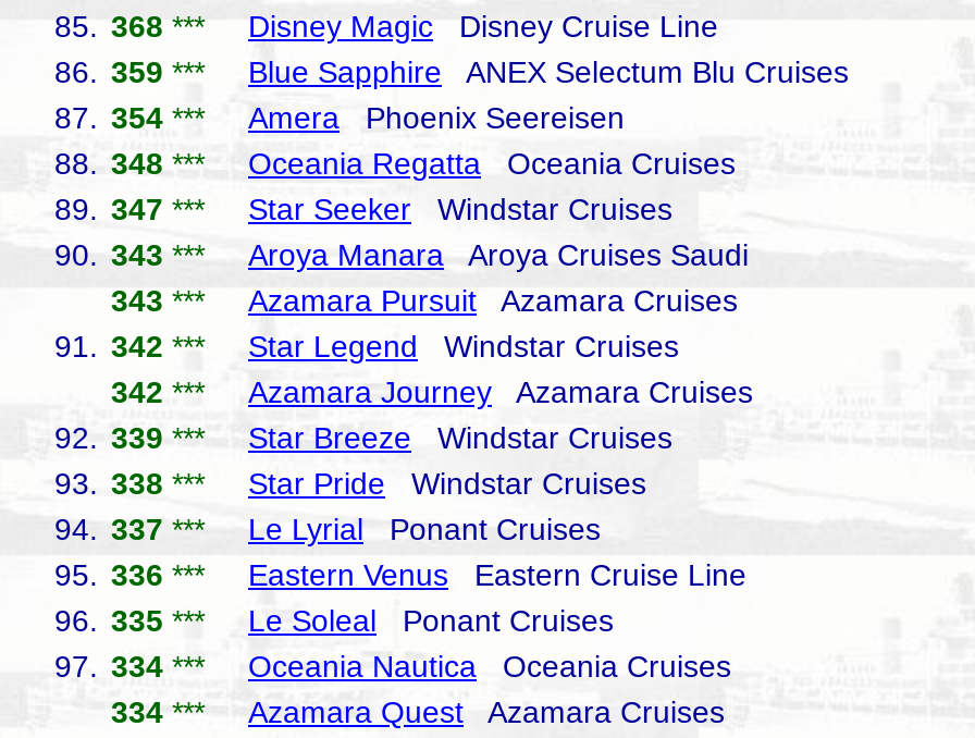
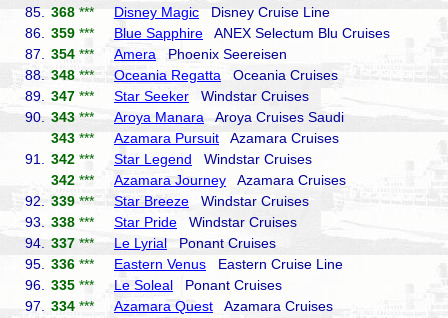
- Oceania Nautica Oceania Cruises
- 334 ***
